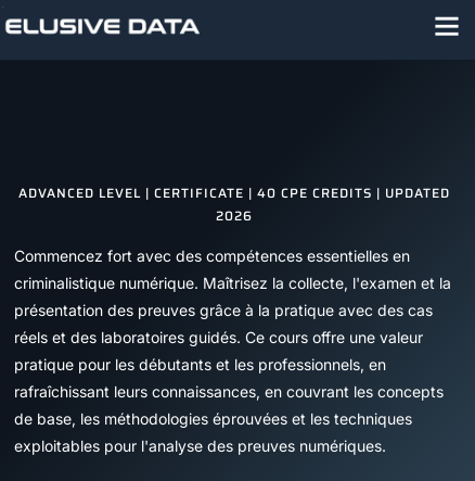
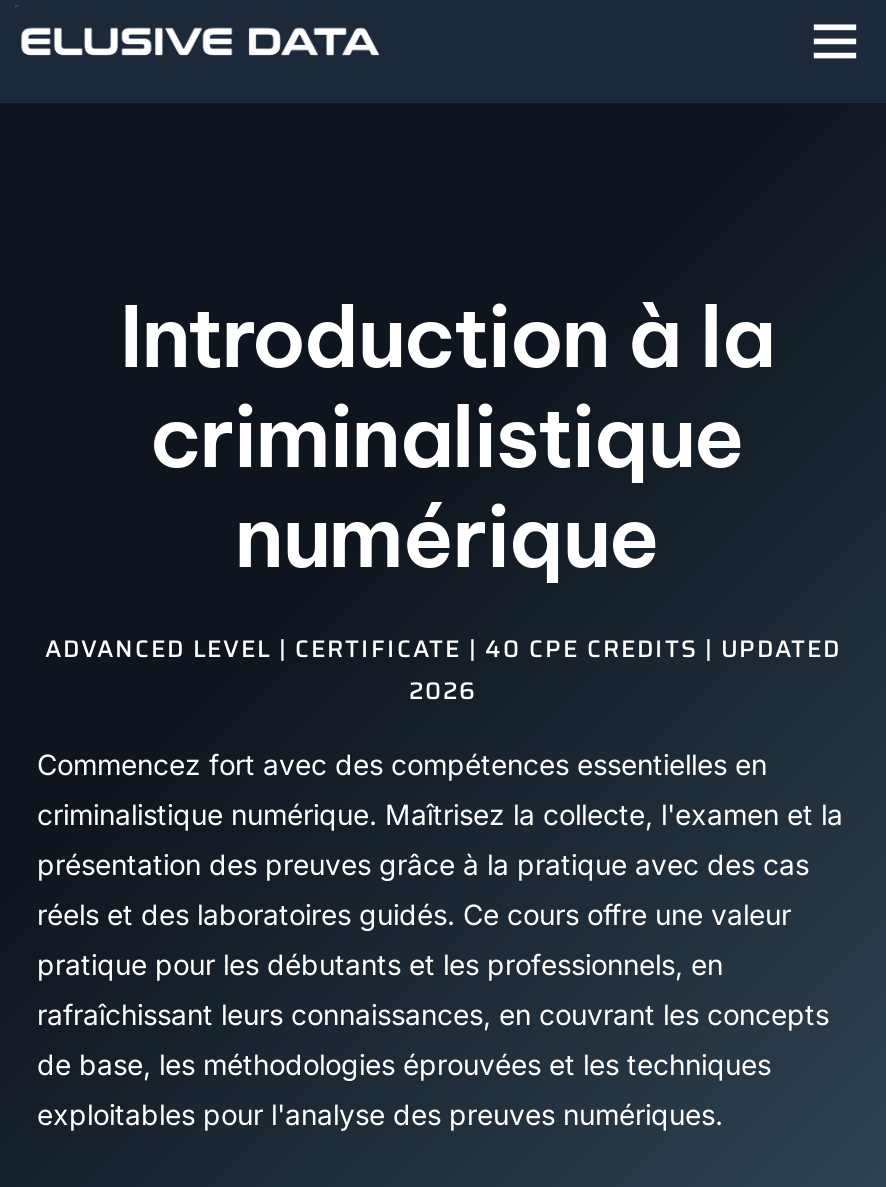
+ Introduction à la
+ criminalistique
+ numérique
